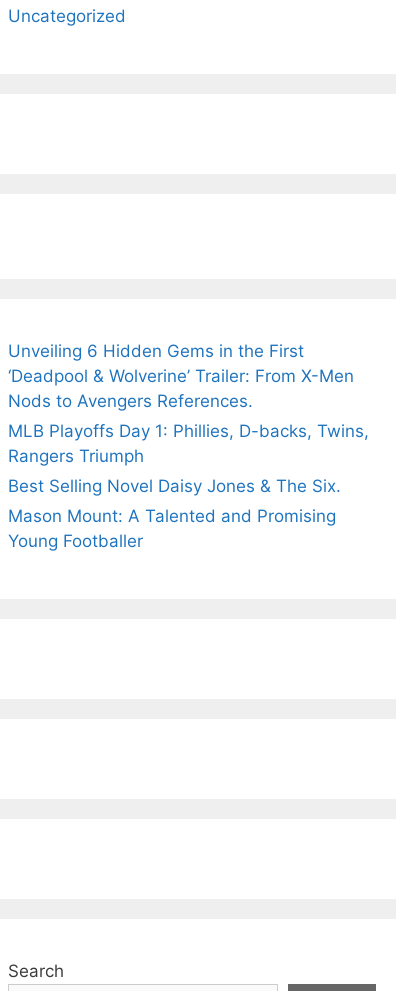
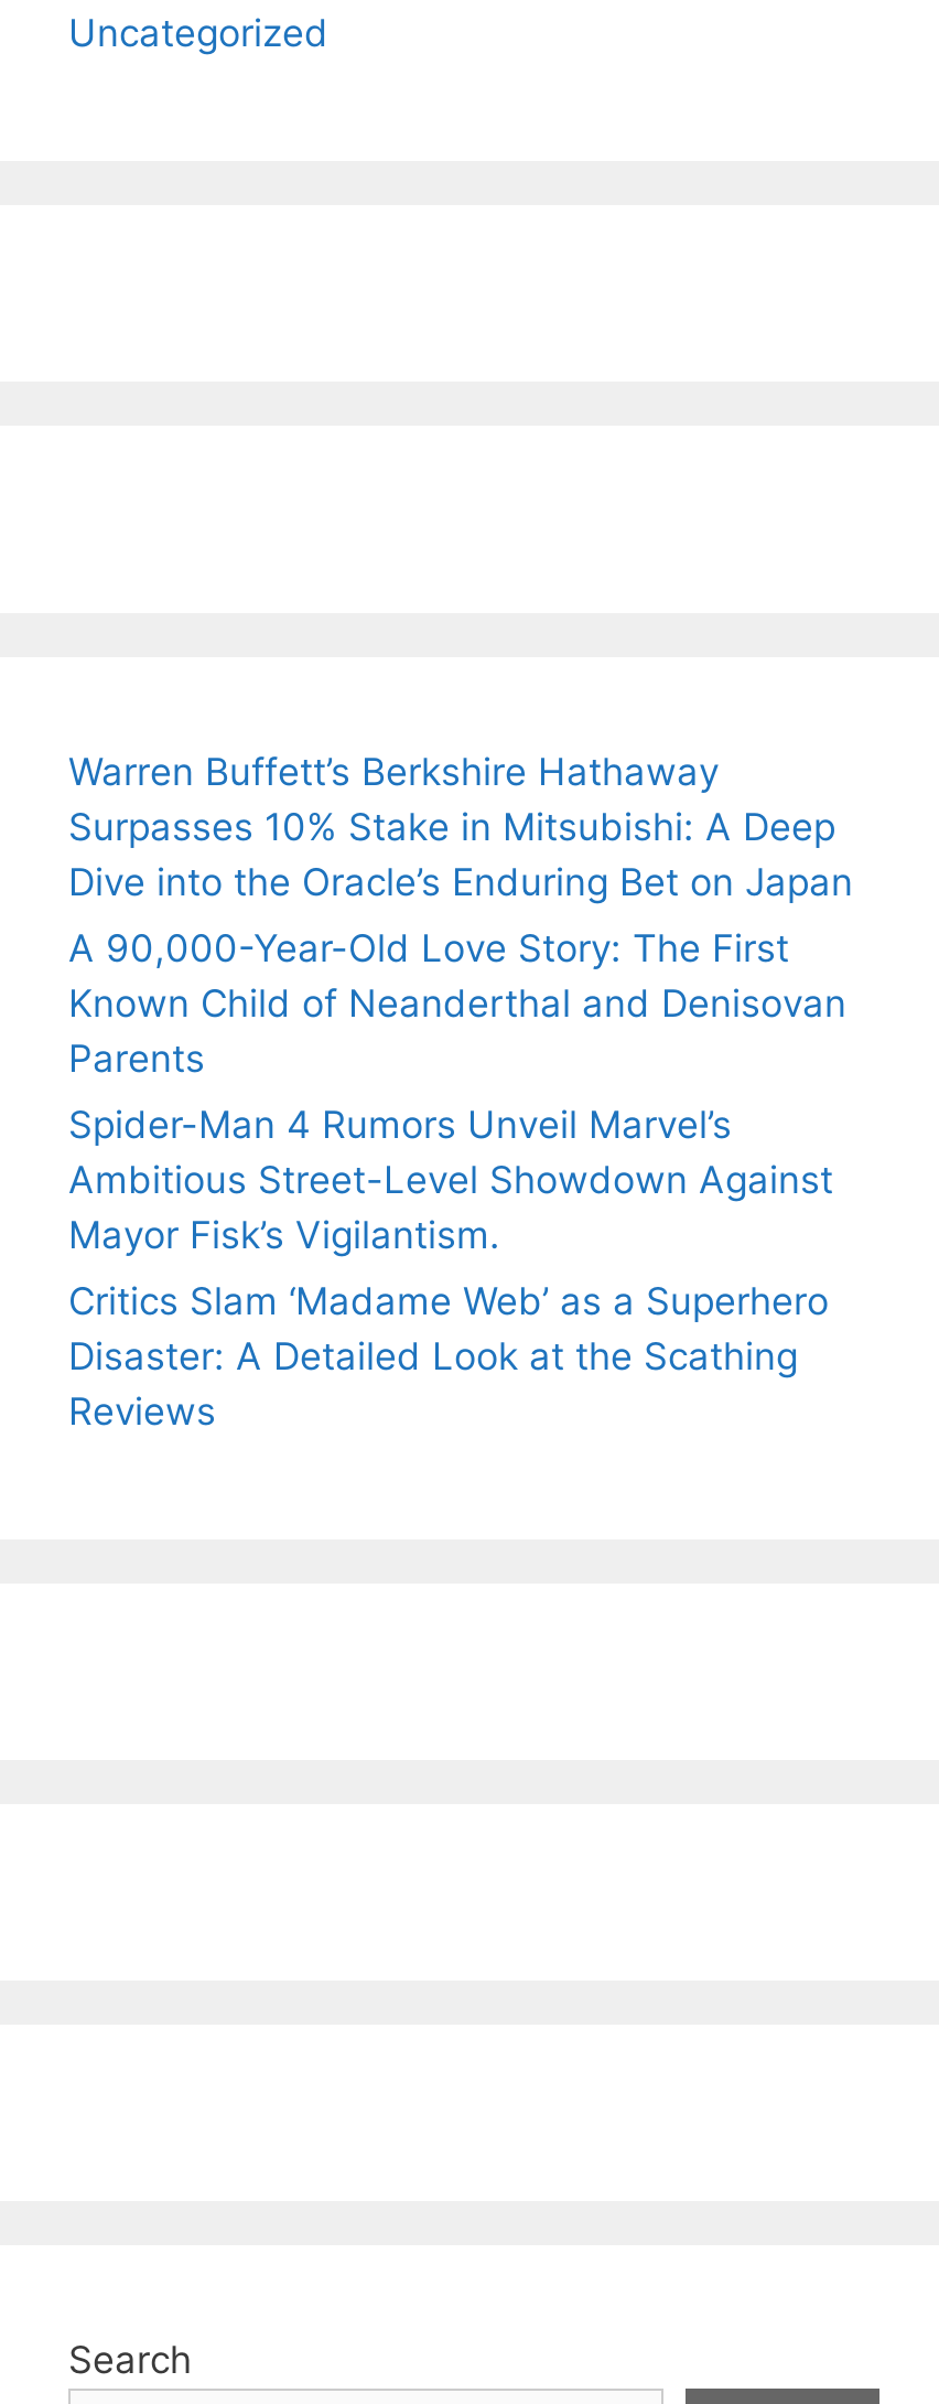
- Unveiling 6 Hidden Gems in the First
- ‘Deadpool & Wolverine’ Trailer: From X-Men
- Nods to Avengers References.
+ Warren Buffett’s Berkshire Hathaway
+ Surpasses 10% Stake in Mitsubishi: A Deep
+ Dive into the Oracle’s Enduring Bet on Japan

- MLB Playoffs Day 1: Phillies, D-backs, Twins,
- Rangers Triumph
+ A 90,000-Year-Old Love Story: The First
+ Known Child of Neanderthal and Denisovan
+ Parents

- Best Selling Novel Daisy Jones & The Six.
+ Spider-Man 4 Rumors Unveil Marvel’s
+ Ambitious Street-Level Showdown Against
+ Mayor Fisk’s Vigilantism.

- Mason Mount: A Talented and Promising
- Young Footballer
+ Critics Slam ‘Madame Web’ as a Superhero
+ Disaster: A Detailed Look at the Scathing
+ Reviews
